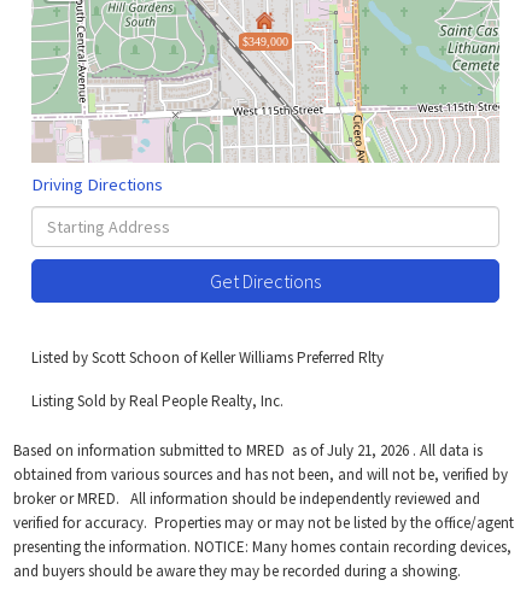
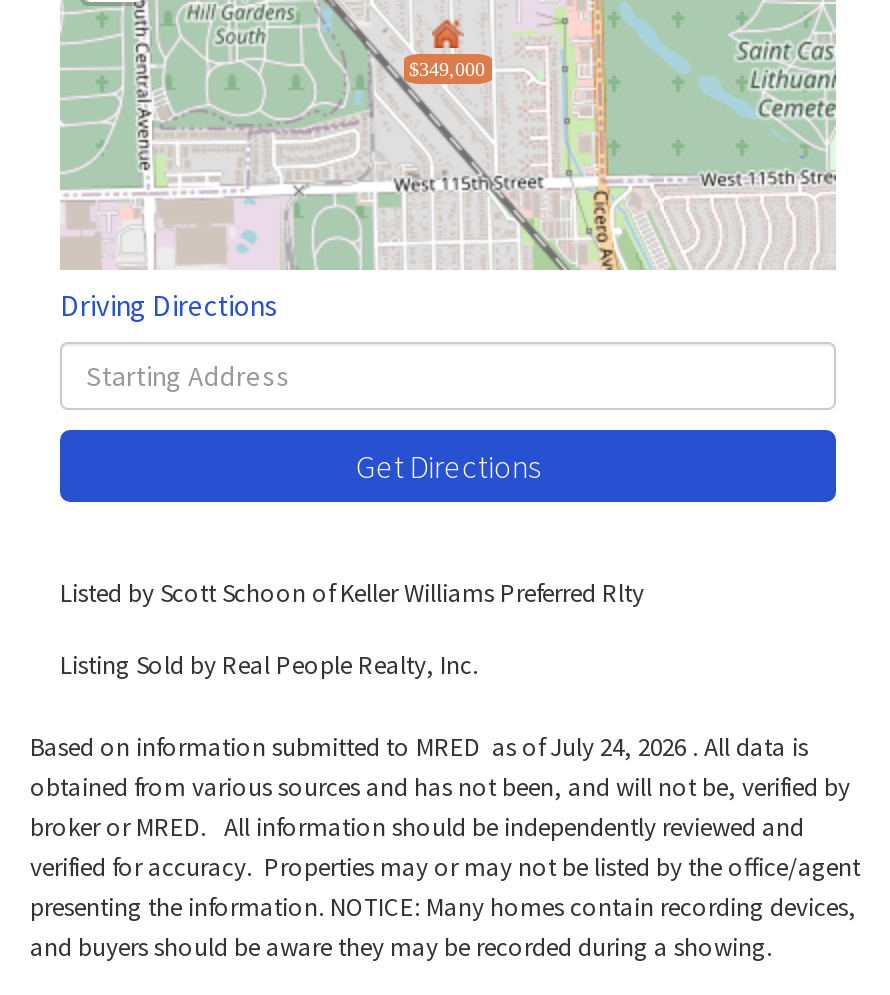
- Based on information submitted to MRED as of July 21, 2026 . All data is
+ Based on information submitted to MRED as of July 24, 2026 . All data is
